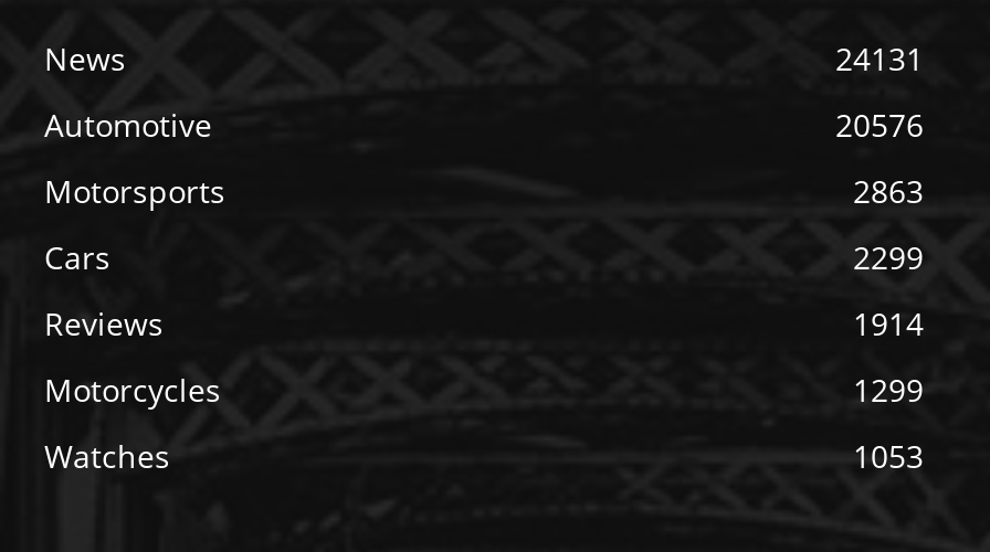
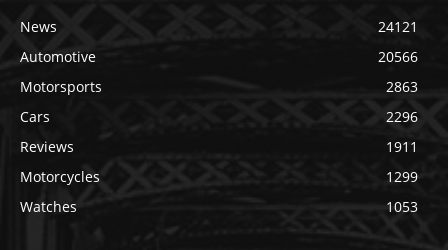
- 24131
+ 24121

- 20576
+ 20566

- 2299
+ 2296

- 1914
+ 1911
